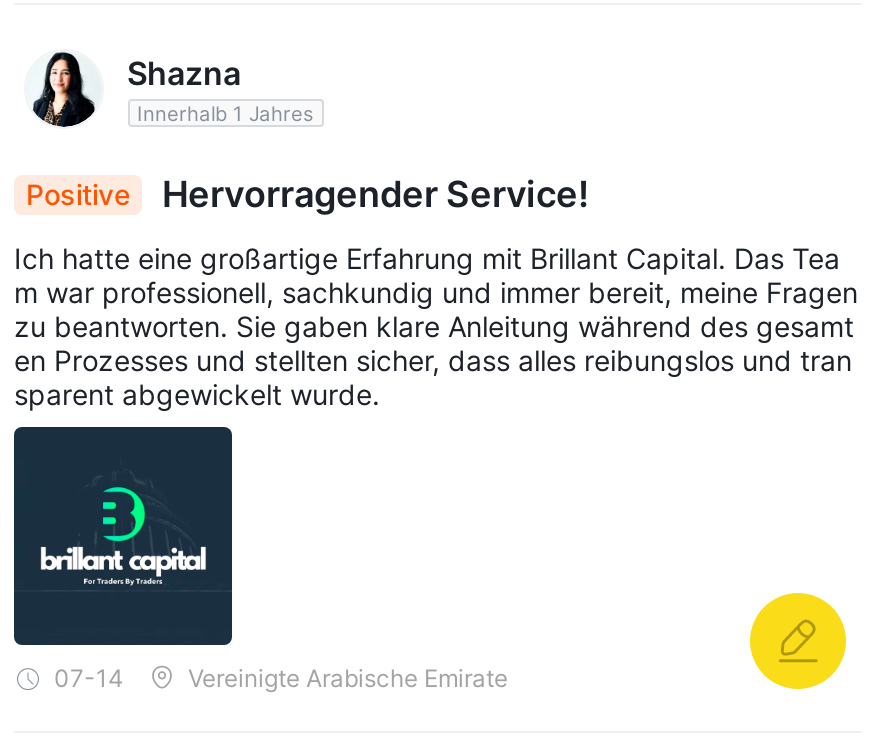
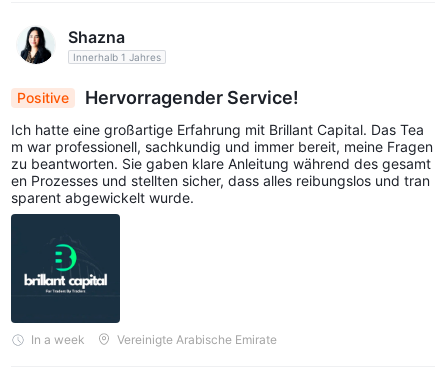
- [image]

- 07-14
+ In a week
